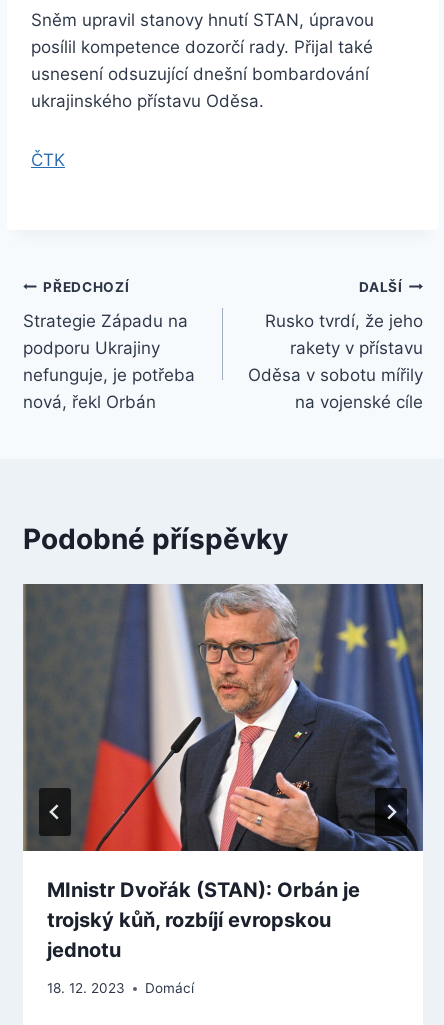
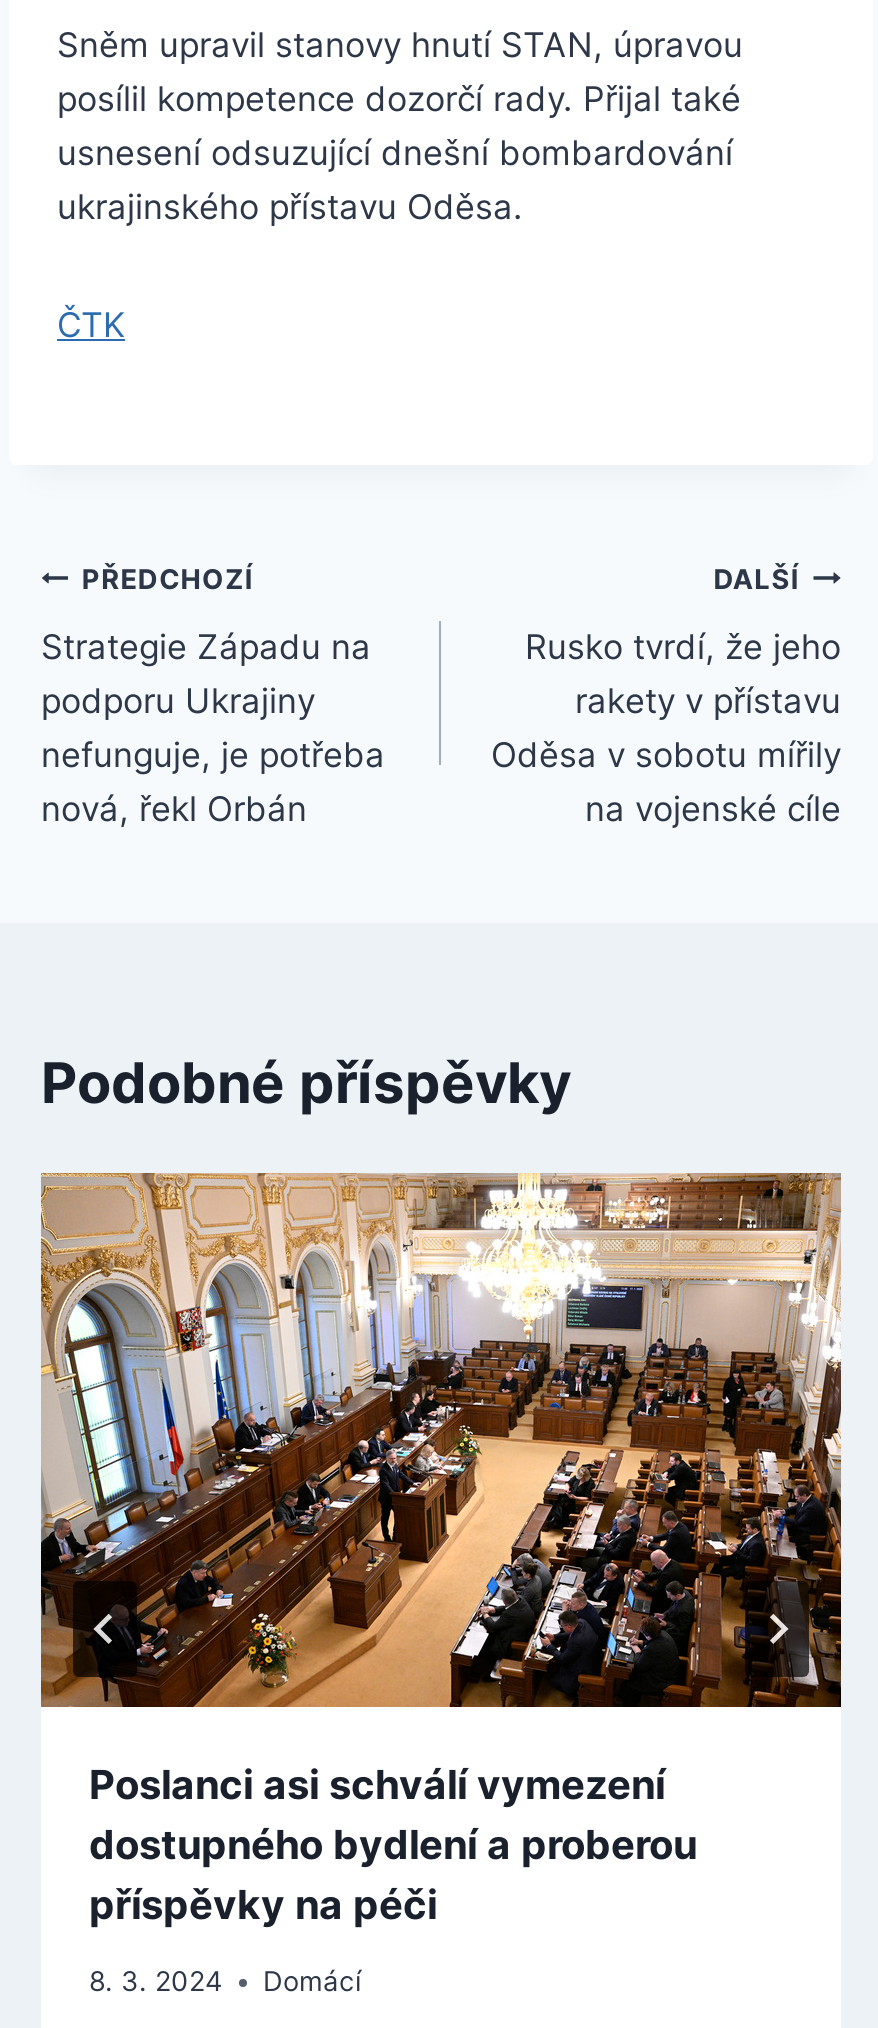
- [image]
- MInistr Dvořák (STAN): Orbán je
- trojský kůň, rozbíjí evropskou
- jednotu
+ [image]
+ Poslanci asi schválí vymezení
+ dostupného bydlení a proberou
+ příspěvky na péči

- 18. 12. 2023 Domácí
+ 8. 3. 2024 Domácí
